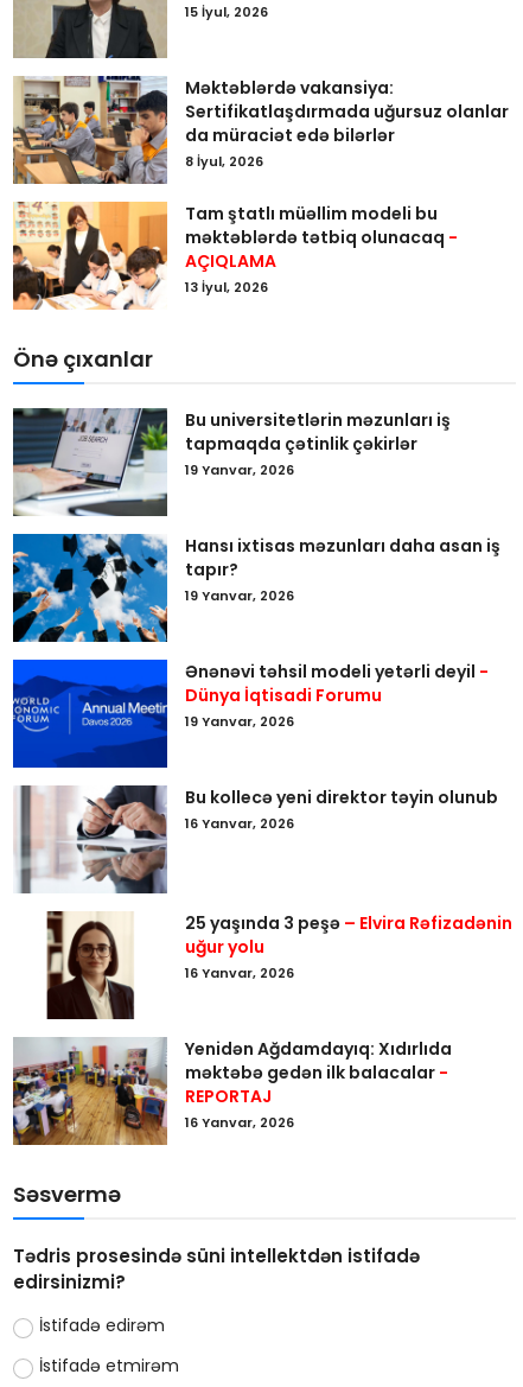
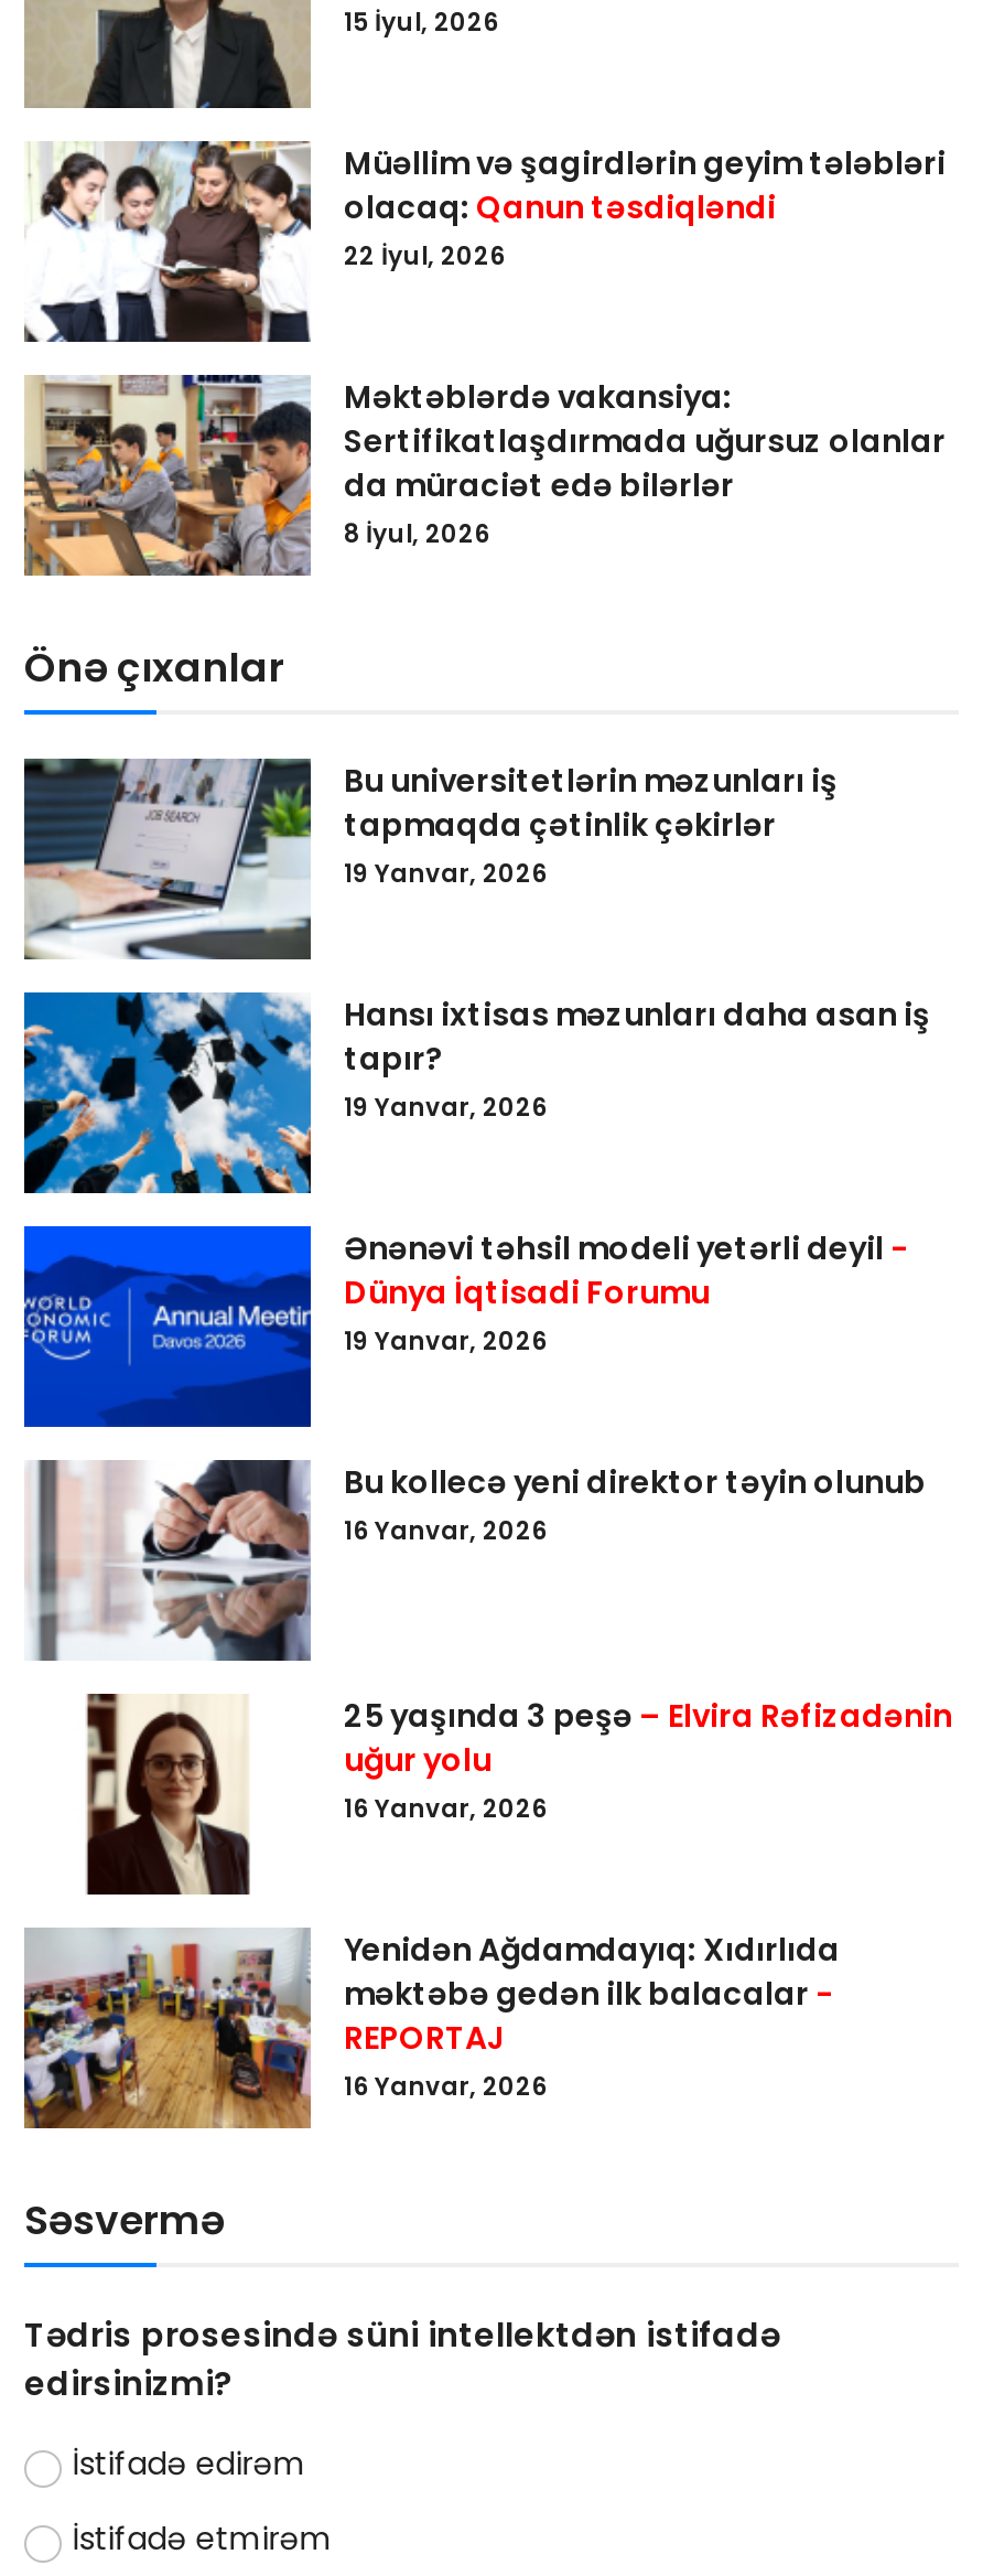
+ [image]
+ Müəllim və şagirdlərin geyim tələbləri
+ olacaq: Qanun təsdiqləndi
+ 22 İyul, 2026

moved down: [image] | Məktəblərdə vakansiya: | Sertifikatlaşdırmada uğursuz olanlar | da müraciət edə bilərlər | 8 İyul, 2026

- [image]
- Tam ştatlı müəllim modeli bu
- məktəblərdə tətbiq olunacaq -
- AÇIQLAMA
- 13 İyul, 2026
